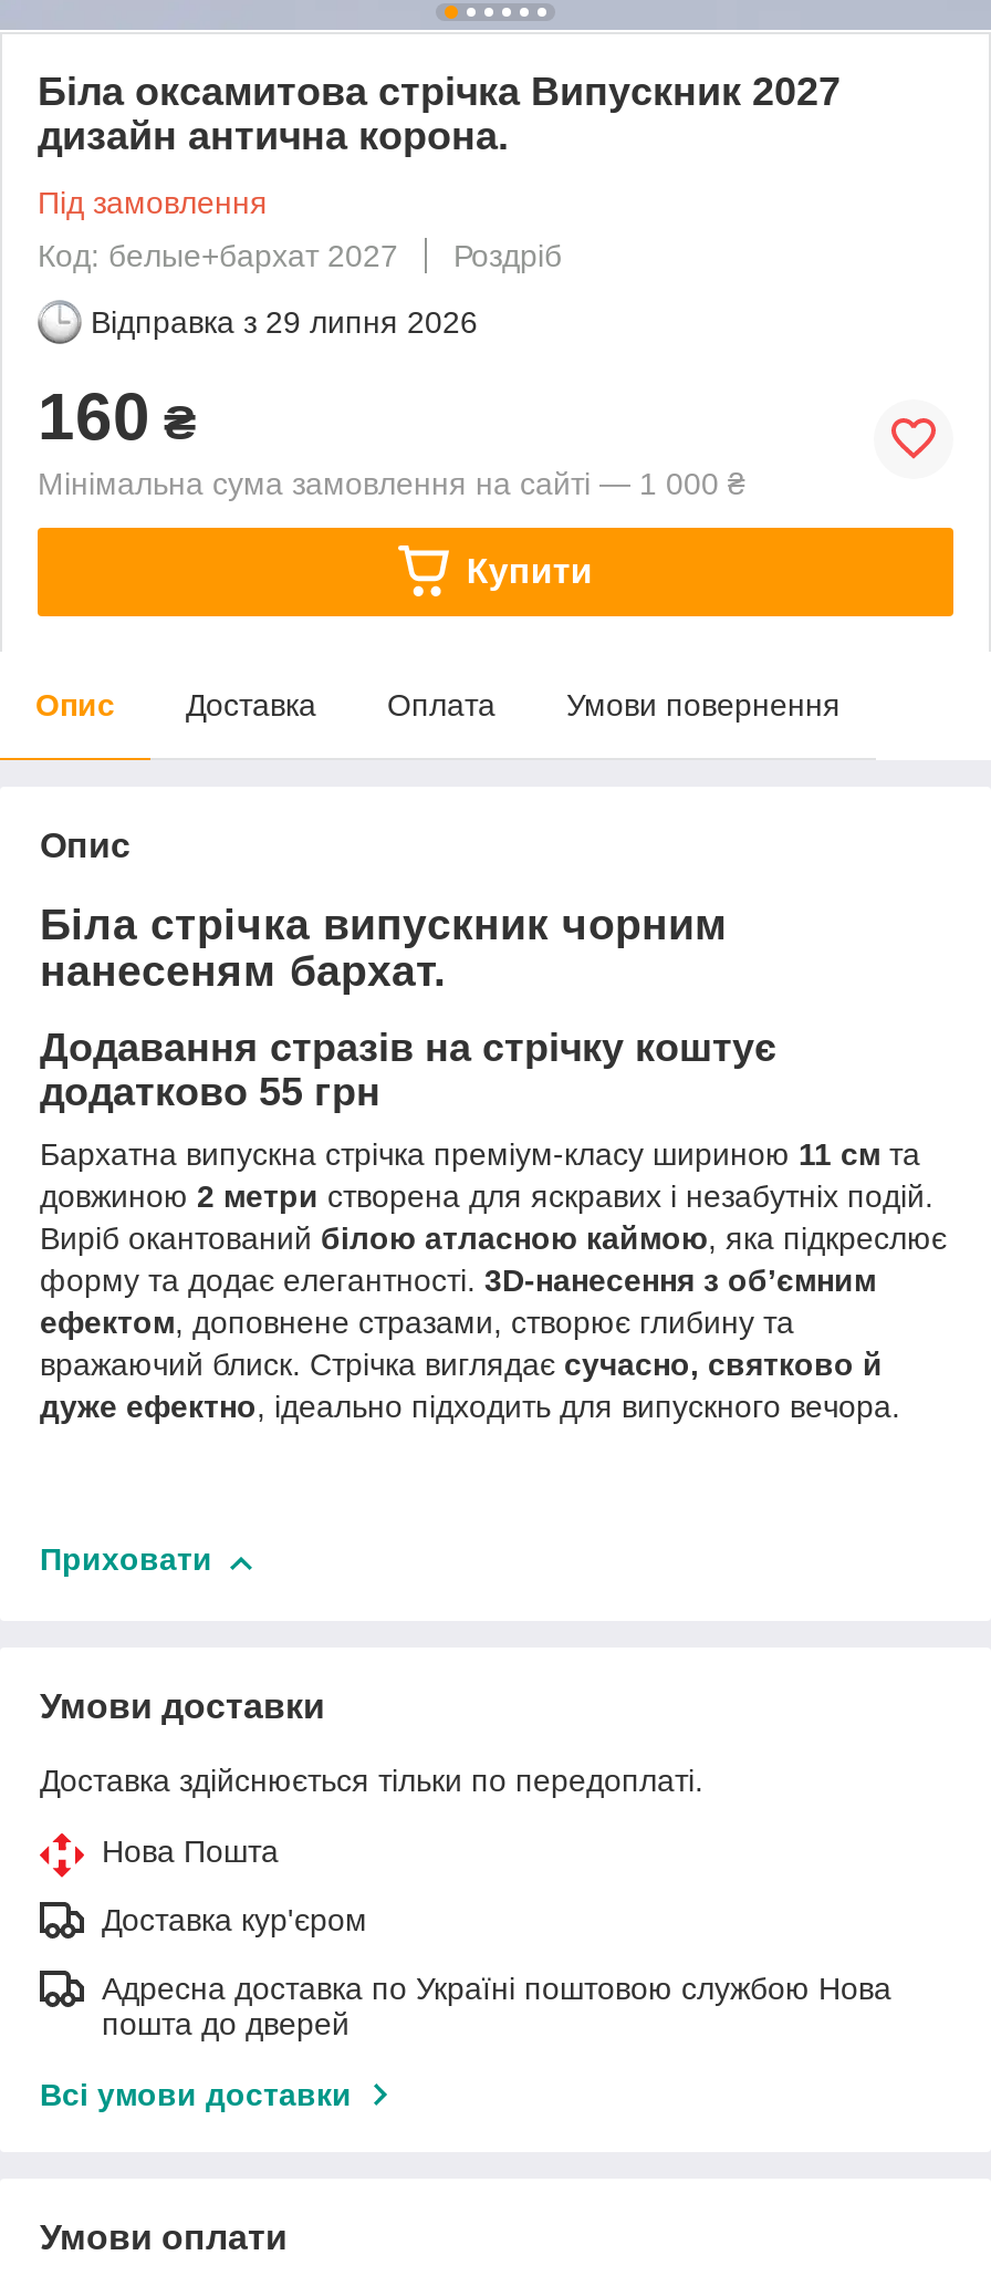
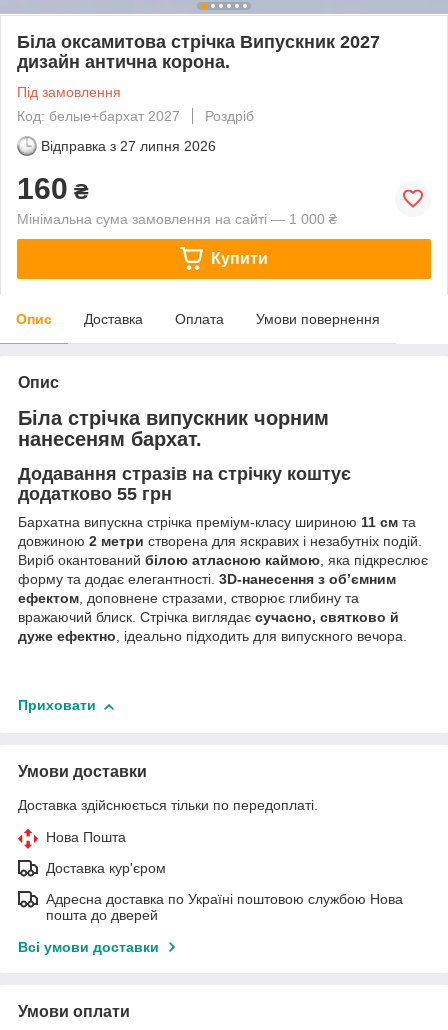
- Відправка з 29 липня 2026
+ Відправка з 27 липня 2026
